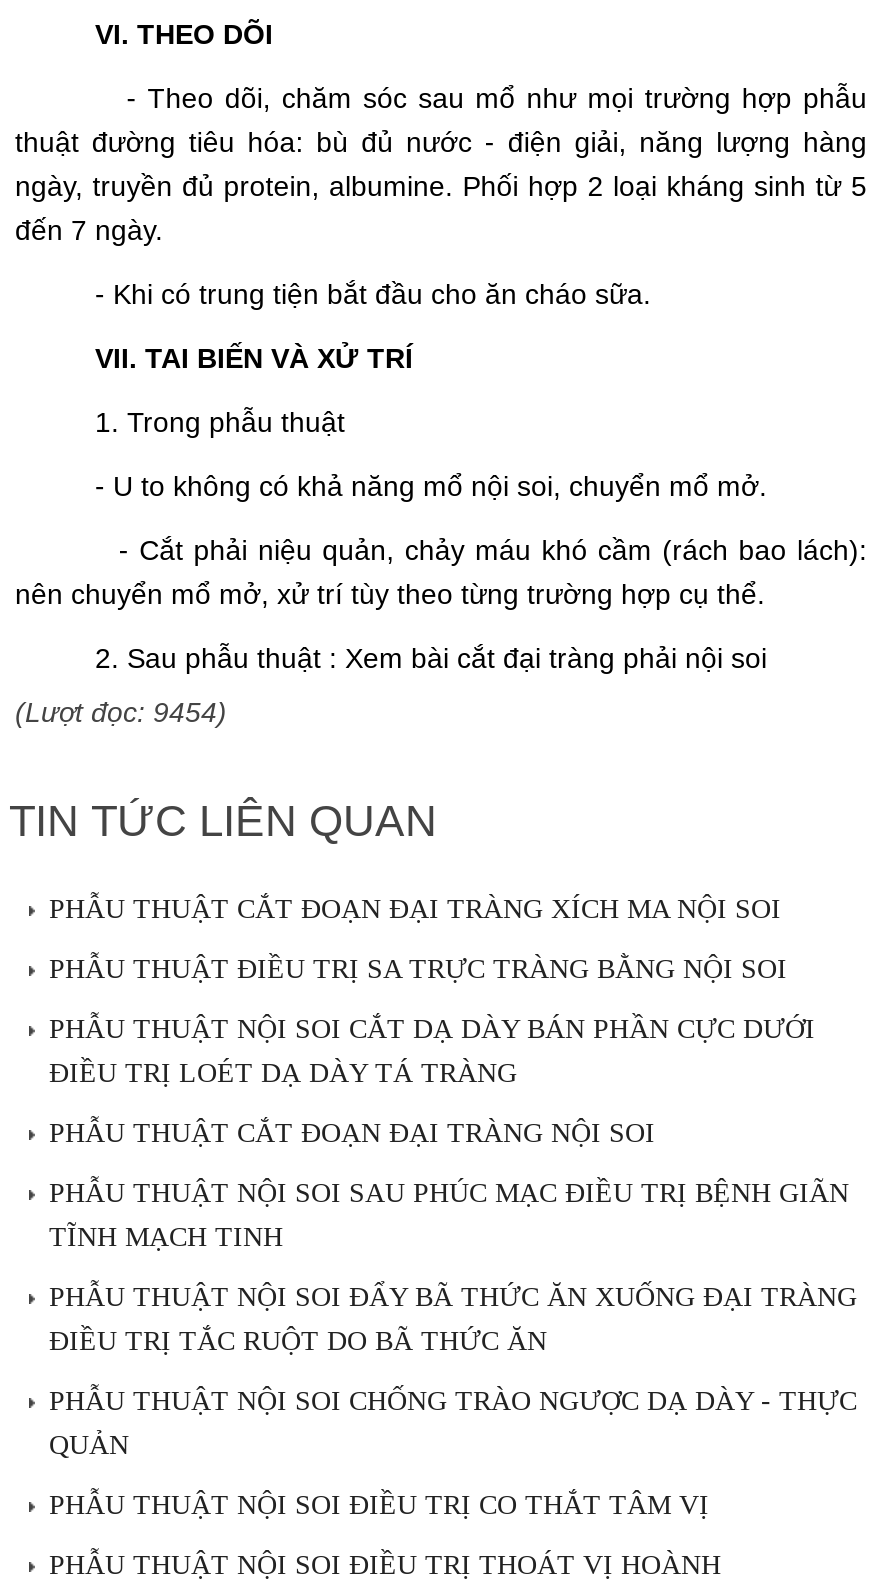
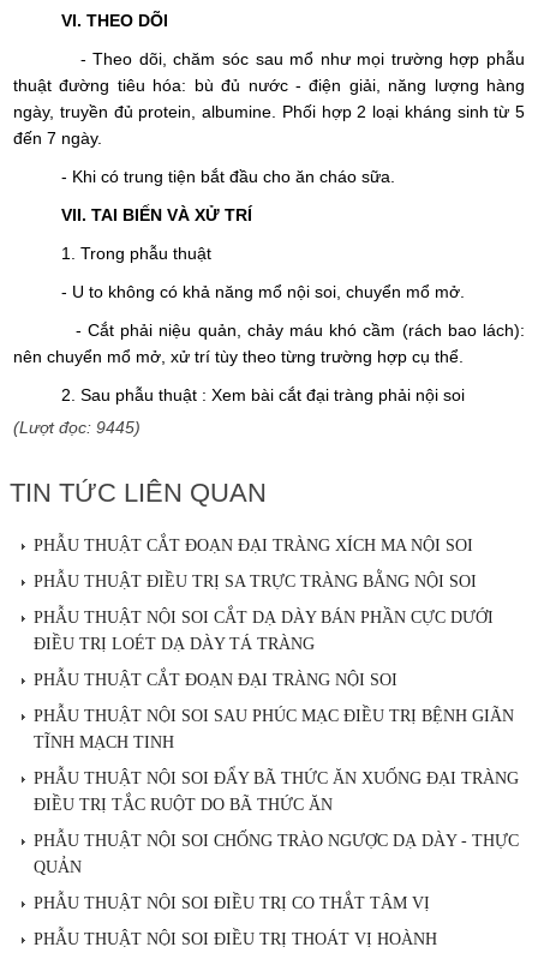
- (Lượt đọc: 9454)
+ (Lượt đọc: 9445)
